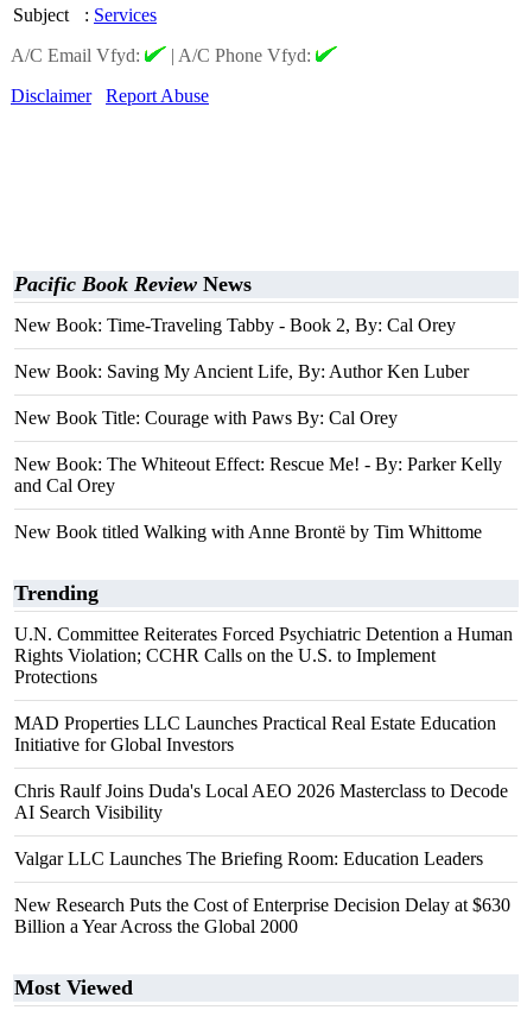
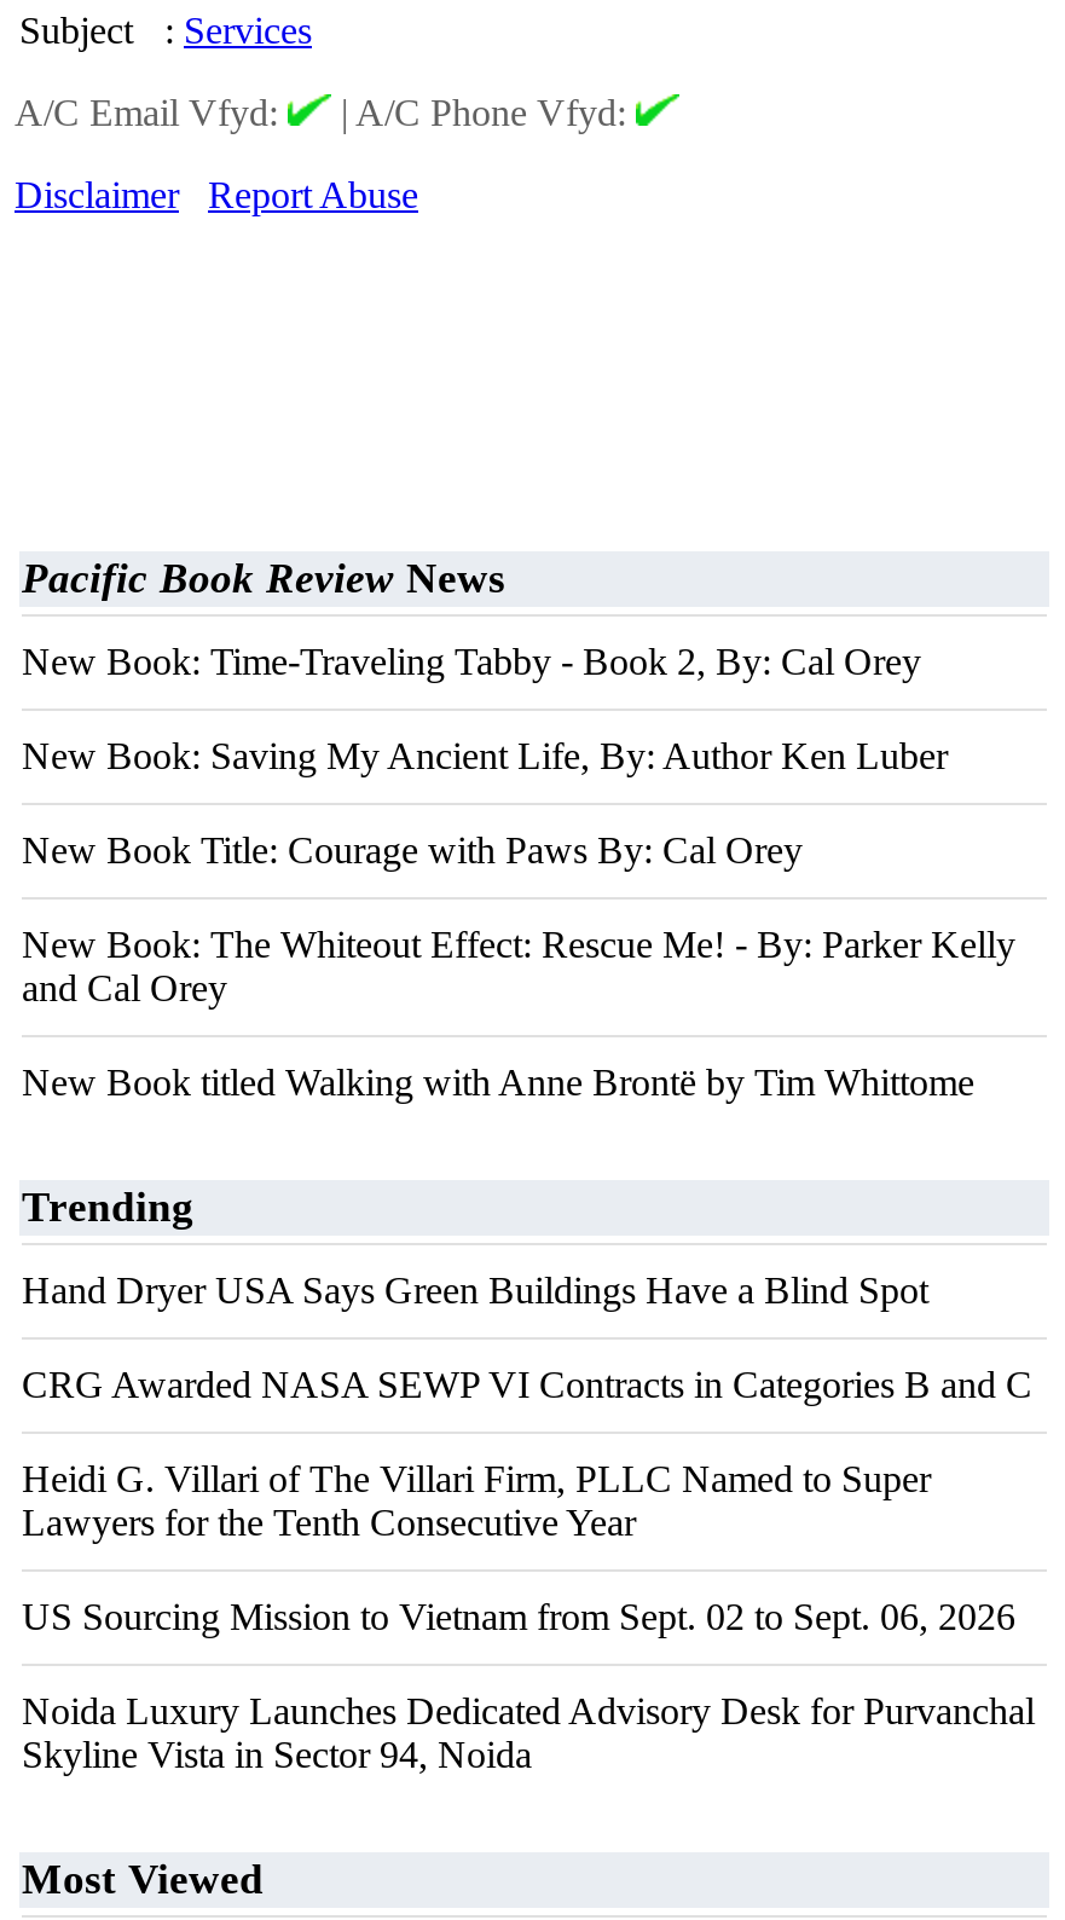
- U.N. Committee Reiterates Forced Psychiatric Detention a Human
- Rights Violation; CCHR Calls on the U.S. to Implement
- Protections
+ Hand Dryer USA Says Green Buildings Have a Blind Spot

- MAD Properties LLC Launches Practical Real Estate Education
- Initiative for Global Investors
+ CRG Awarded NASA SEWP VI Contracts in Categories B and C

- Chris Raulf Joins Duda's Local AEO 2026 Masterclass to Decode
- AI Search Visibility
+ Heidi G. Villari of The Villari Firm, PLLC Named to Super
+ Lawyers for the Tenth Consecutive Year

- Valgar LLC Launches The Briefing Room: Education Leaders
+ US Sourcing Mission to Vietnam from Sept. 02 to Sept. 06, 2026

- New Research Puts the Cost of Enterprise Decision Delay at $630
- Billion a Year Across the Global 2000
+ Noida Luxury Launches Dedicated Advisory Desk for Purvanchal
+ Skyline Vista in Sector 94, Noida
